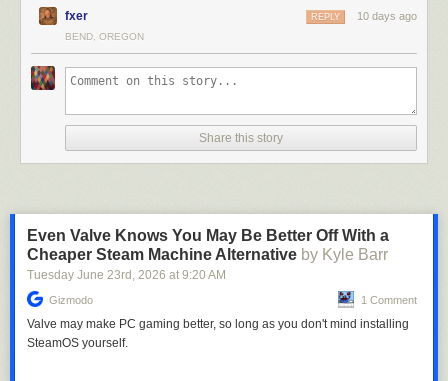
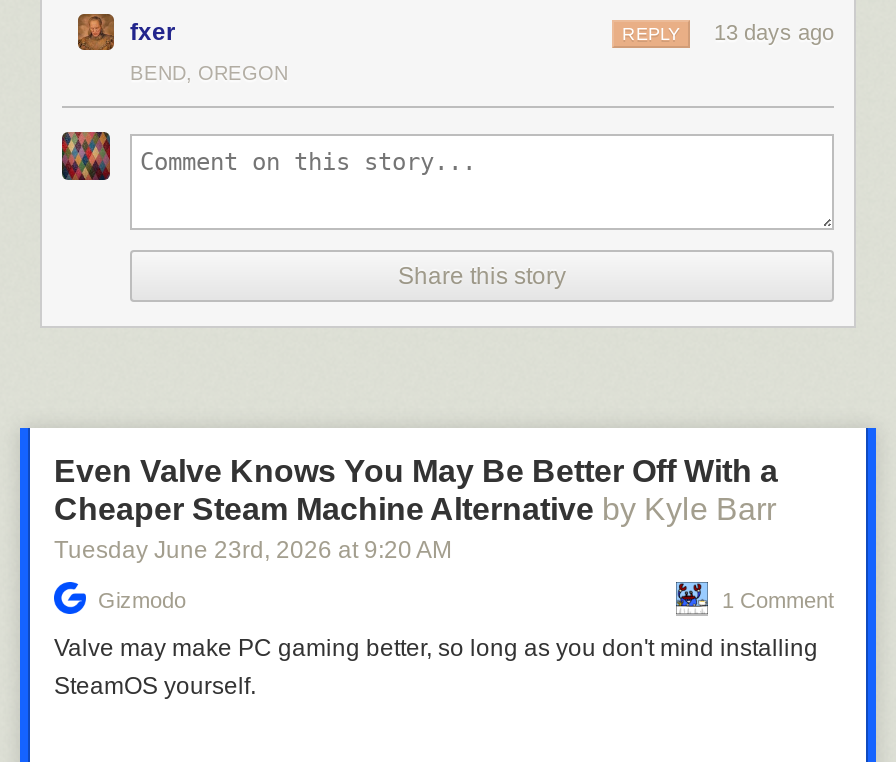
- 10 days ago
+ 13 days ago
